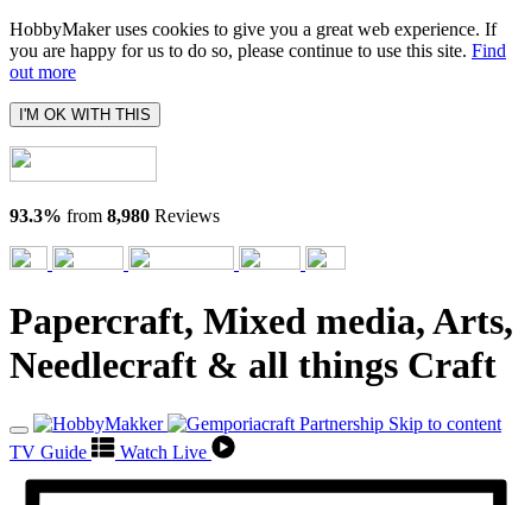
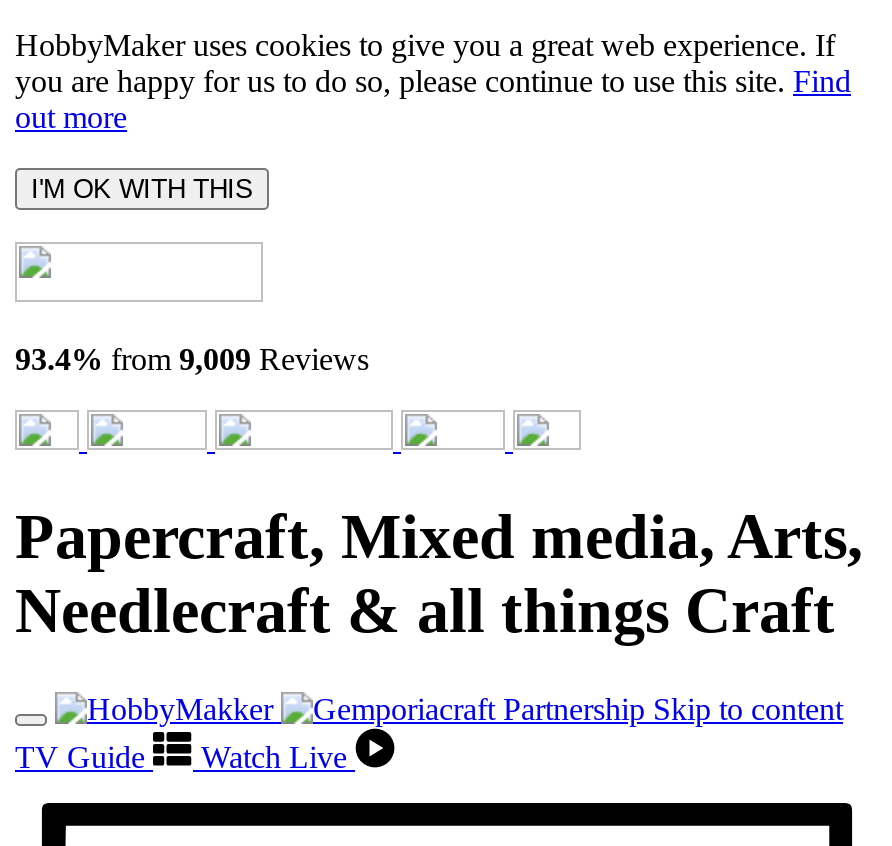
- 93.3% from 8,980 Reviews
+ 93.4% from 9,009 Reviews
